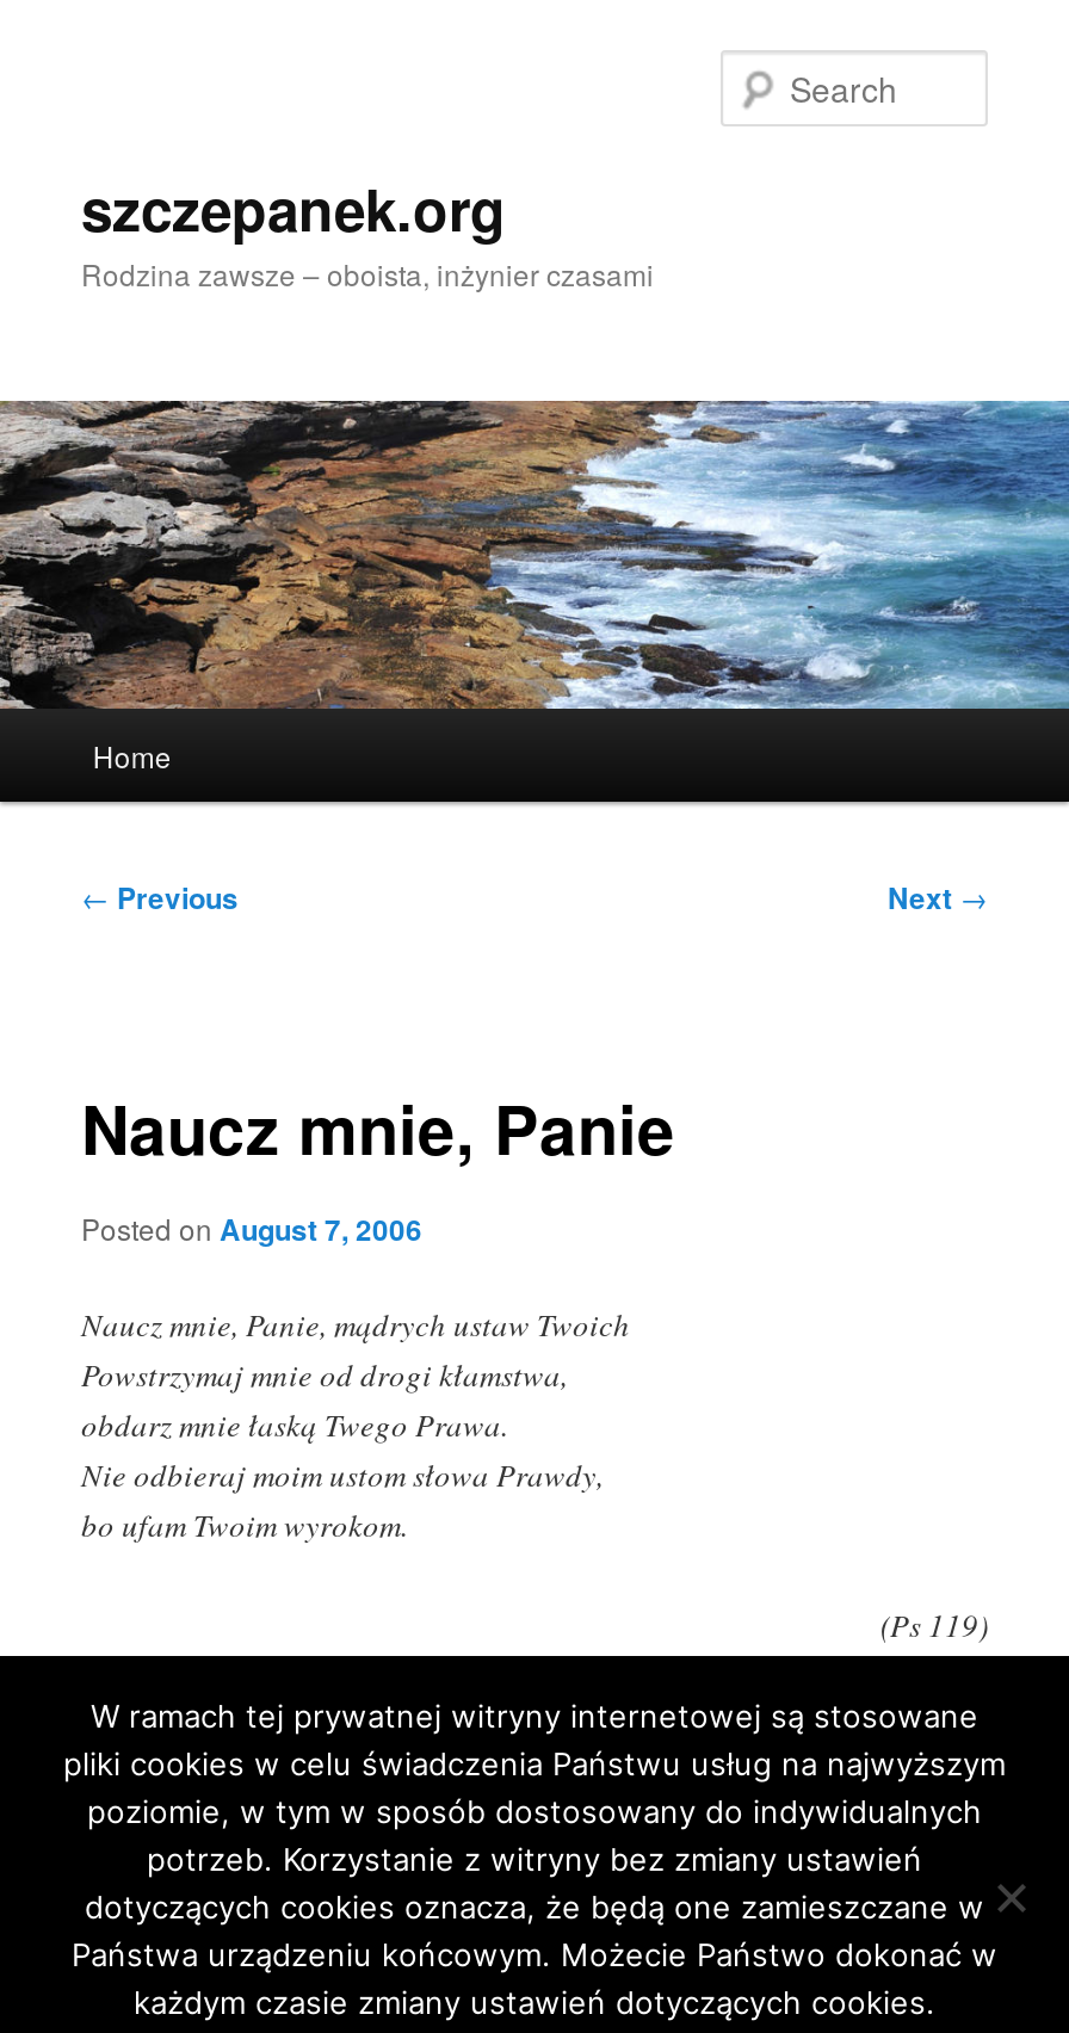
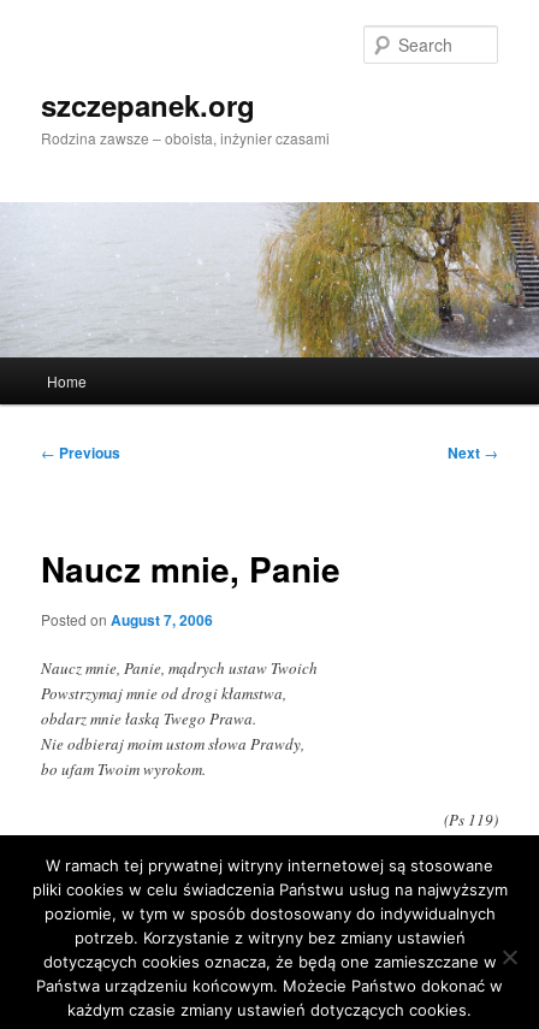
- [image]
+ [image]
